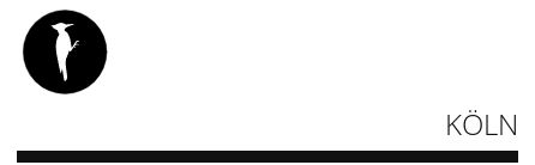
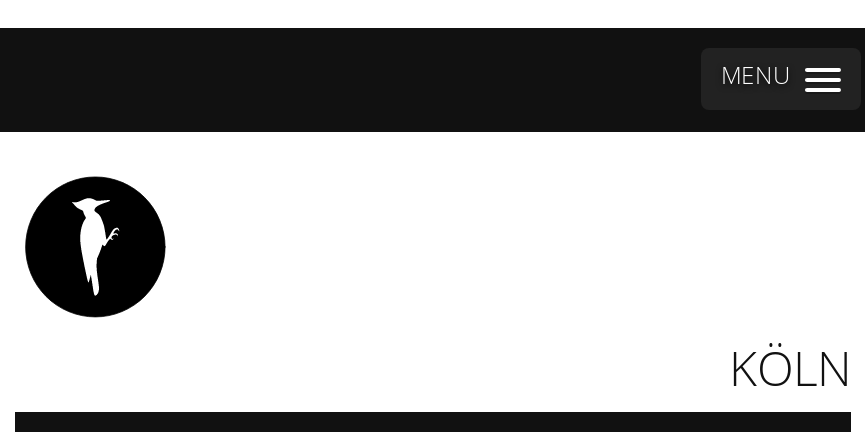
+ MENU
